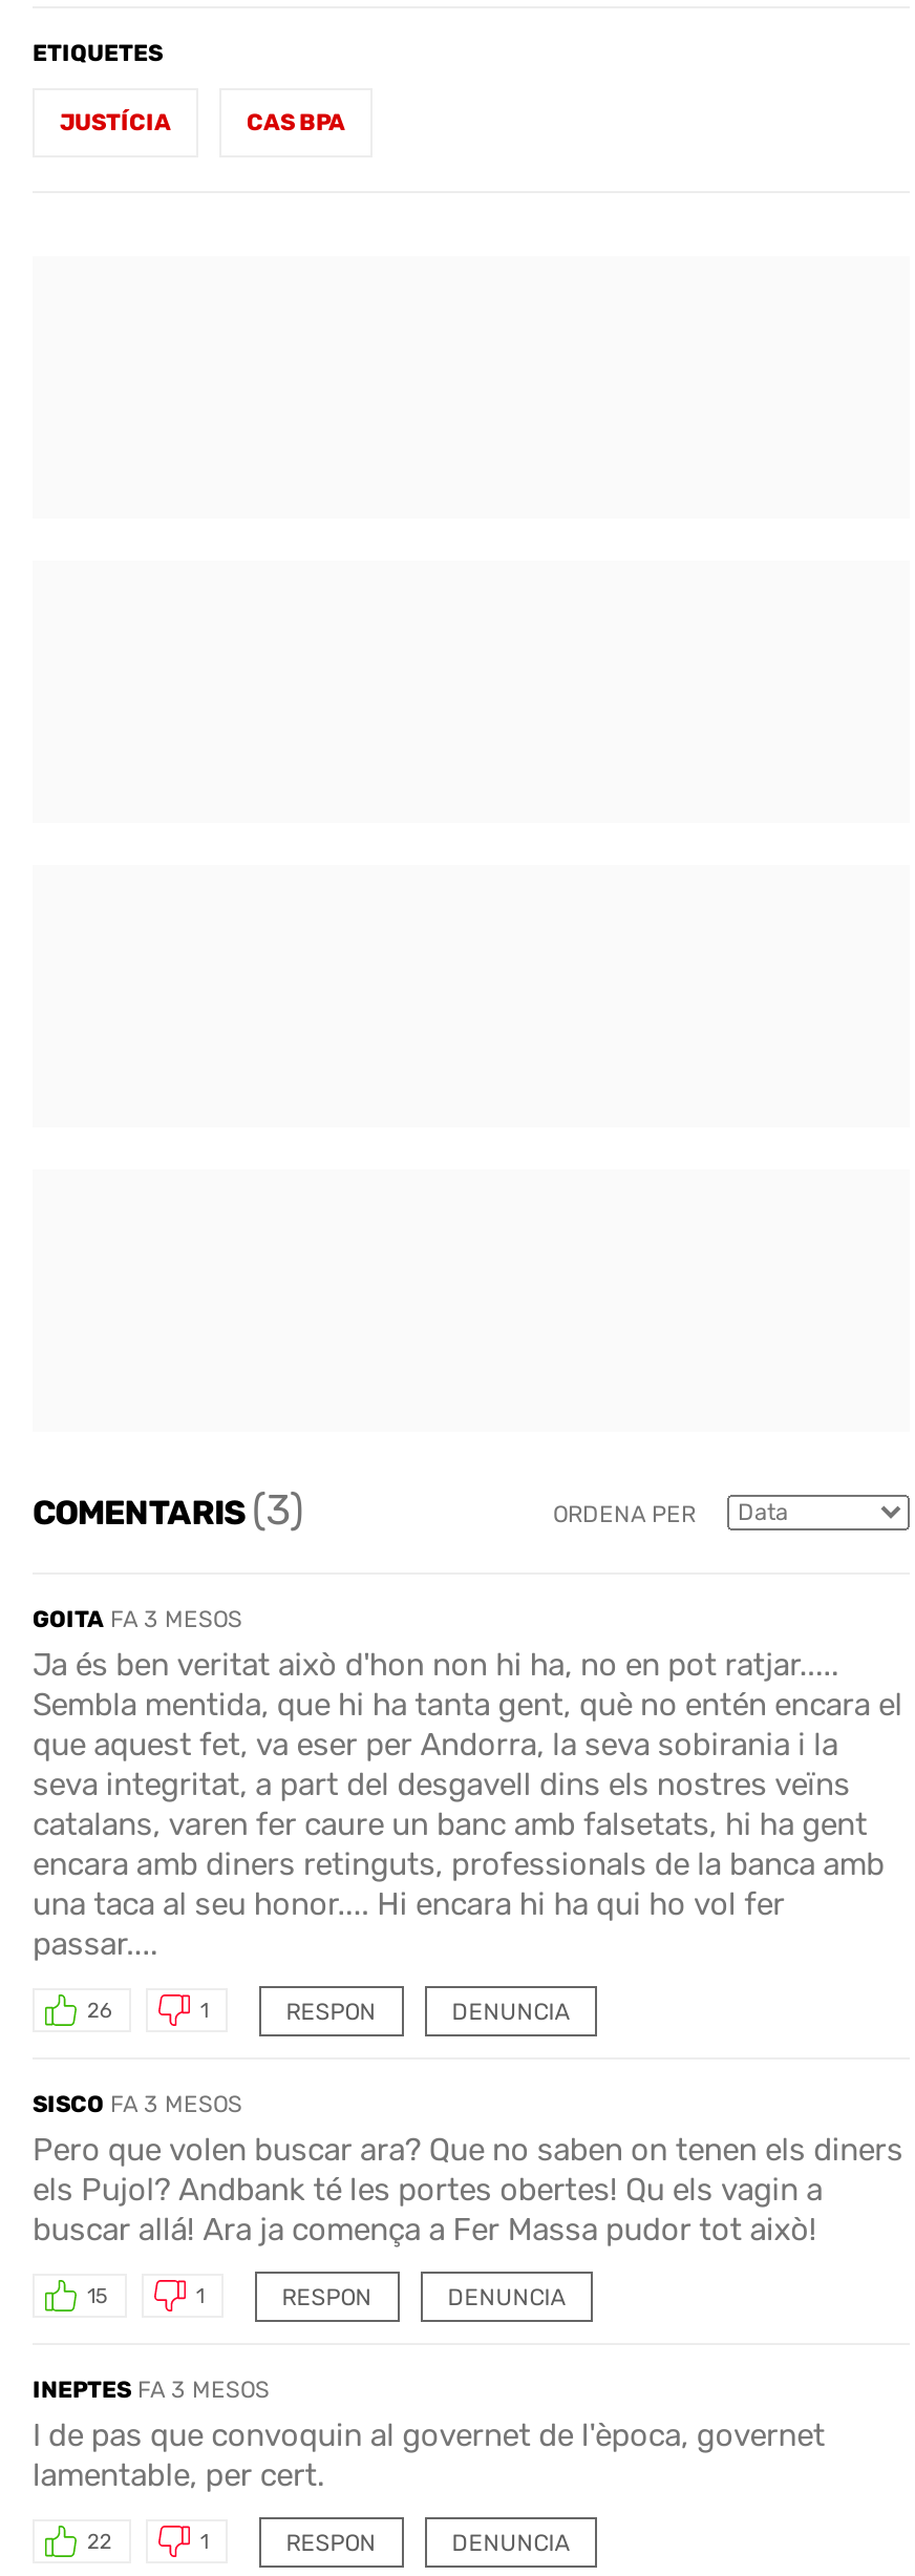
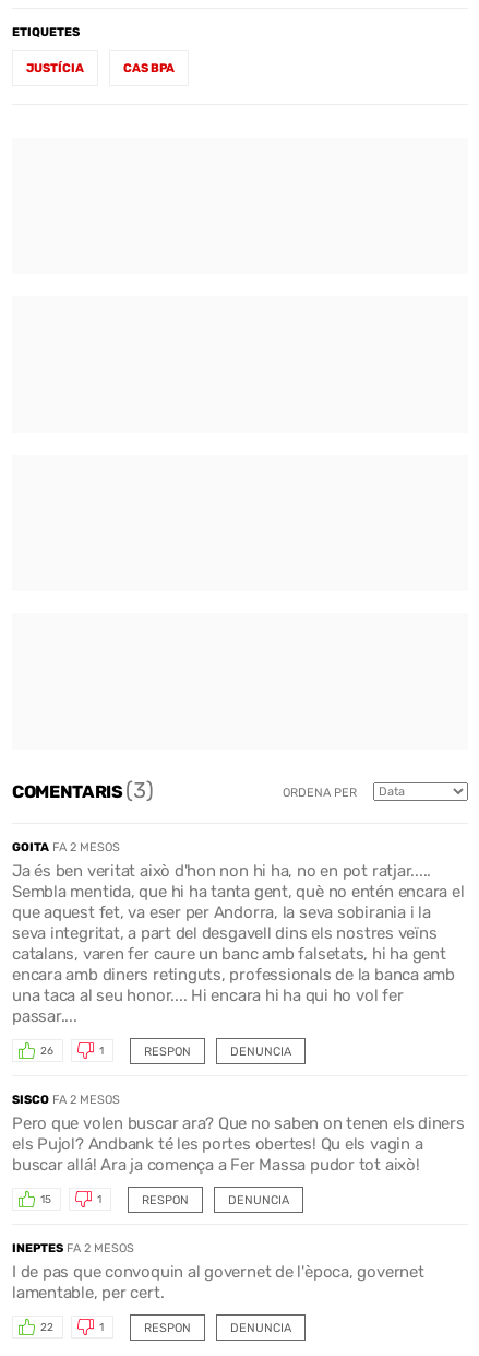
- GOITA FA 3 MESOS
+ GOITA FA 2 MESOS

- SISCO FA 3 MESOS
+ SISCO FA 2 MESOS

- INEPTES FA 3 MESOS
+ INEPTES FA 2 MESOS
